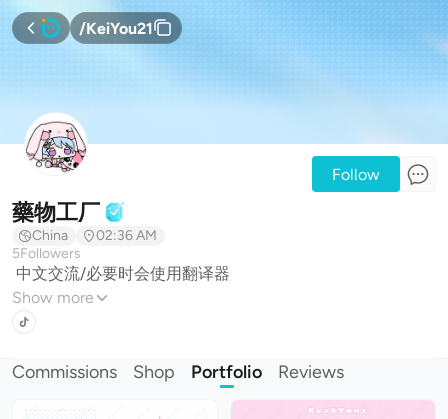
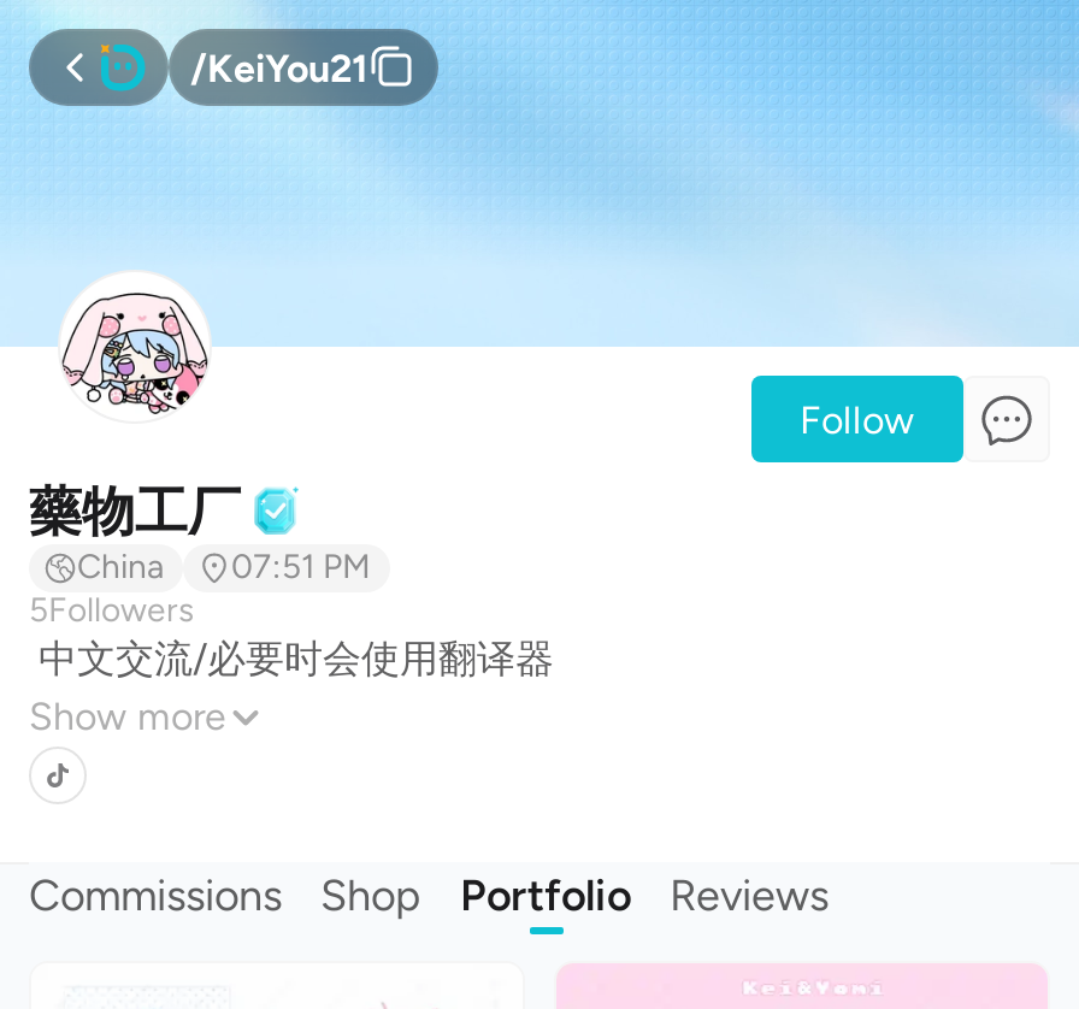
- China 02:36 AM
+ China 07:51 PM
